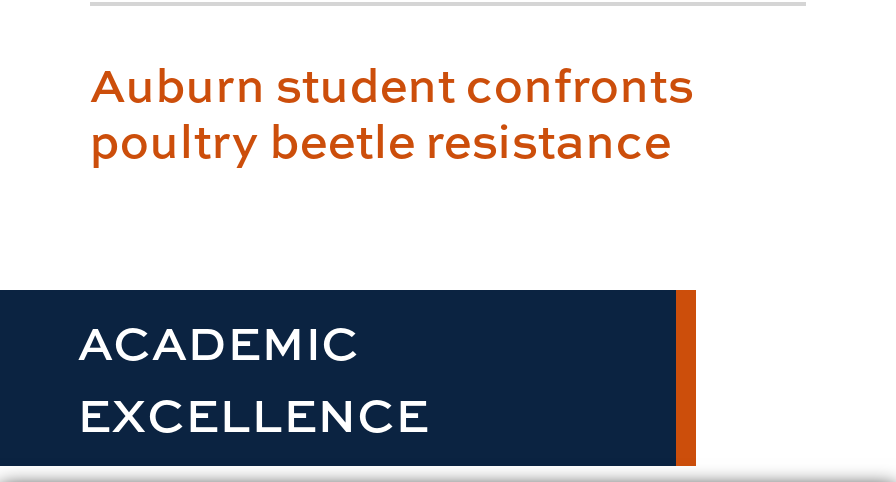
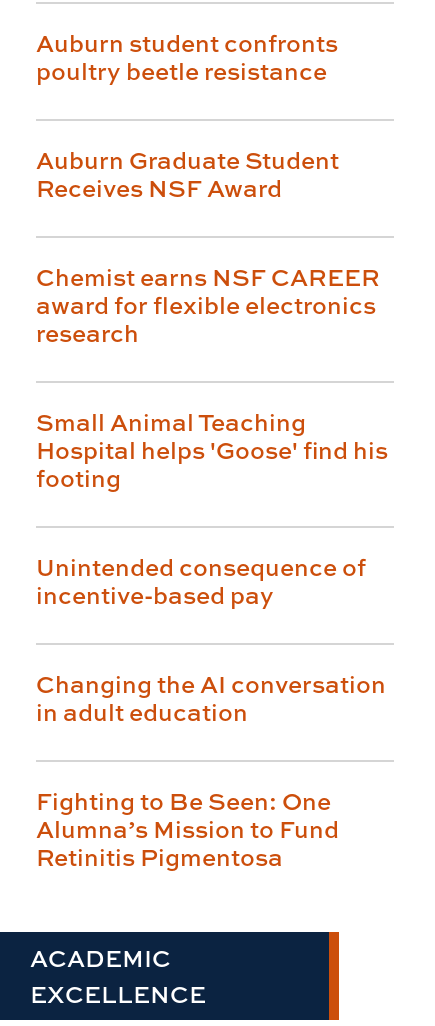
+ Auburn Graduate Student
+ Receives NSF Award
+ Chemist earns NSF CAREER
+ award for flexible electronics
+ research
+ Small Animal Teaching
+ Hospital helps 'Goose' find his
+ footing
+ Unintended consequence of
+ incentive-based pay
+ Changing the AI conversation
+ in adult education
+ Fighting to Be Seen: One
+ Alumna’s Mission to Fund
+ Retinitis Pigmentosa
